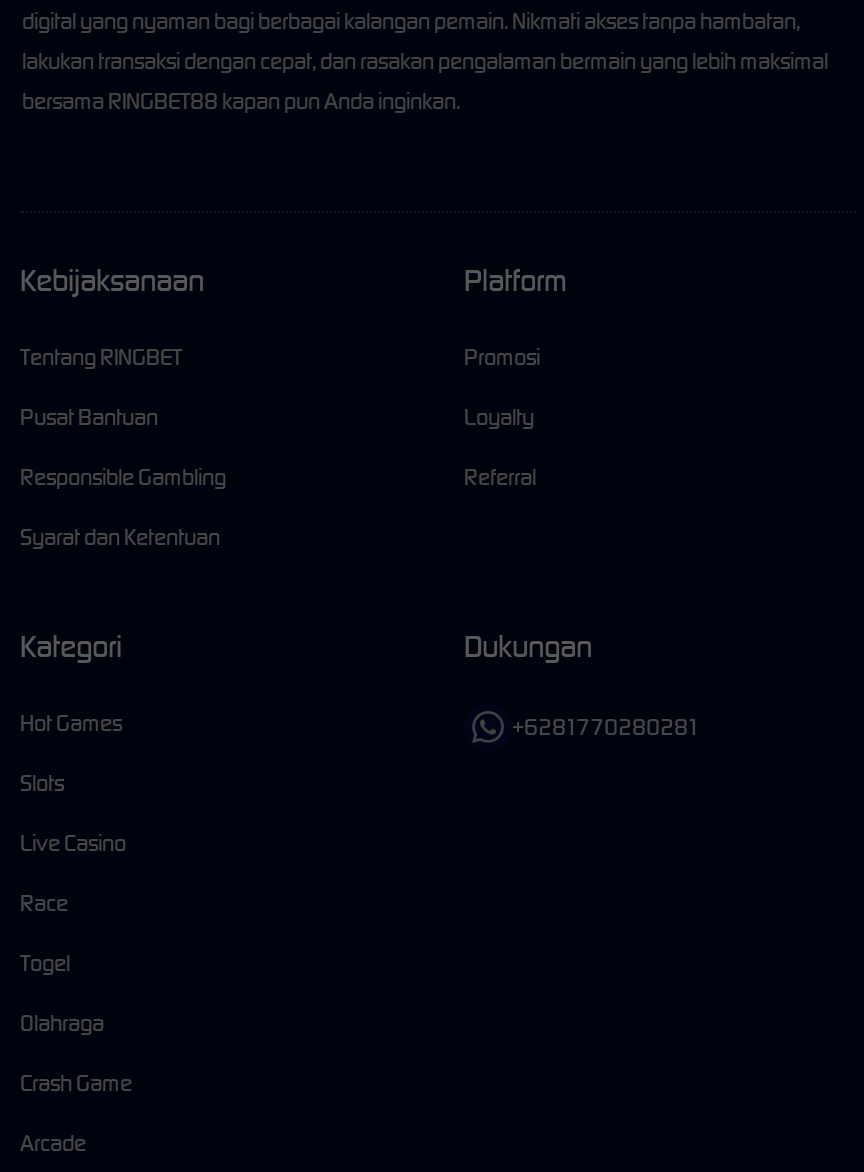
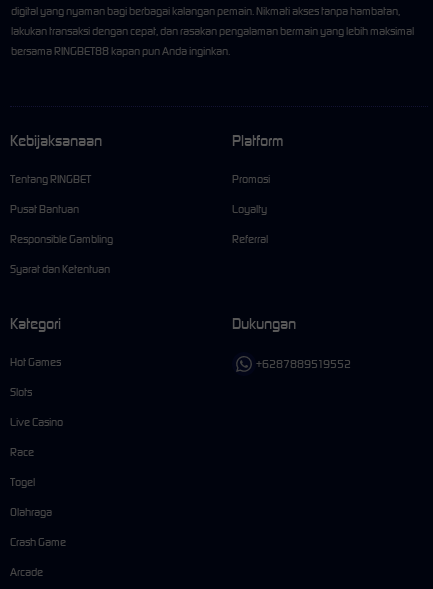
- +6281770280281
+ +6287889519552
